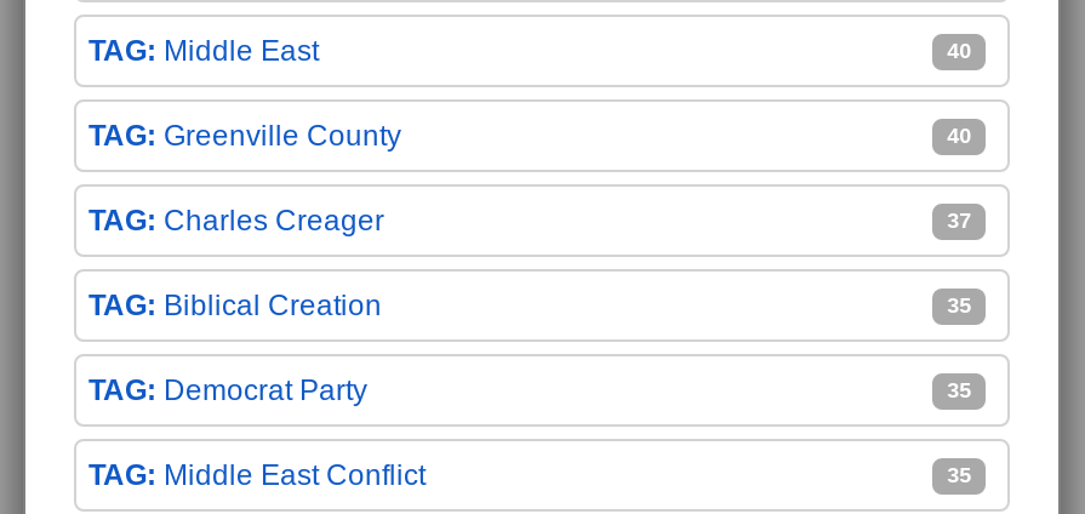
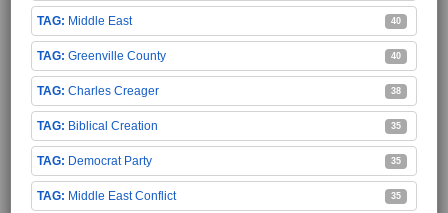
- 37
+ 38
